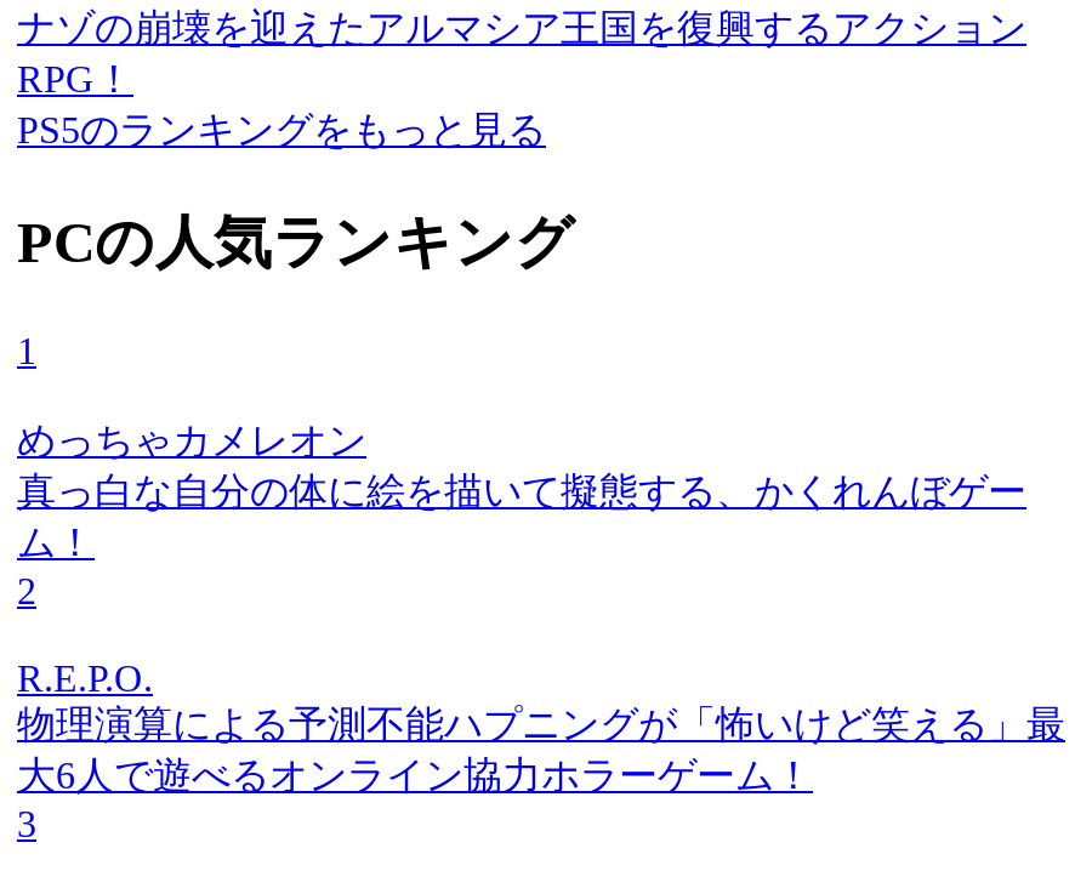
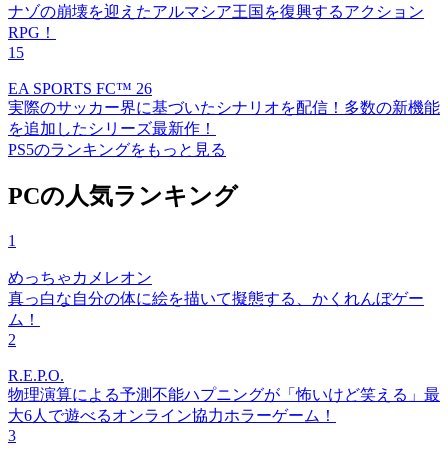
+ 15
+ EA SPORTS FC™ 26
+ 実際のサッカー界に基づいたシナリオを配信！多数の新機能
+ を追加したシリーズ最新作！
